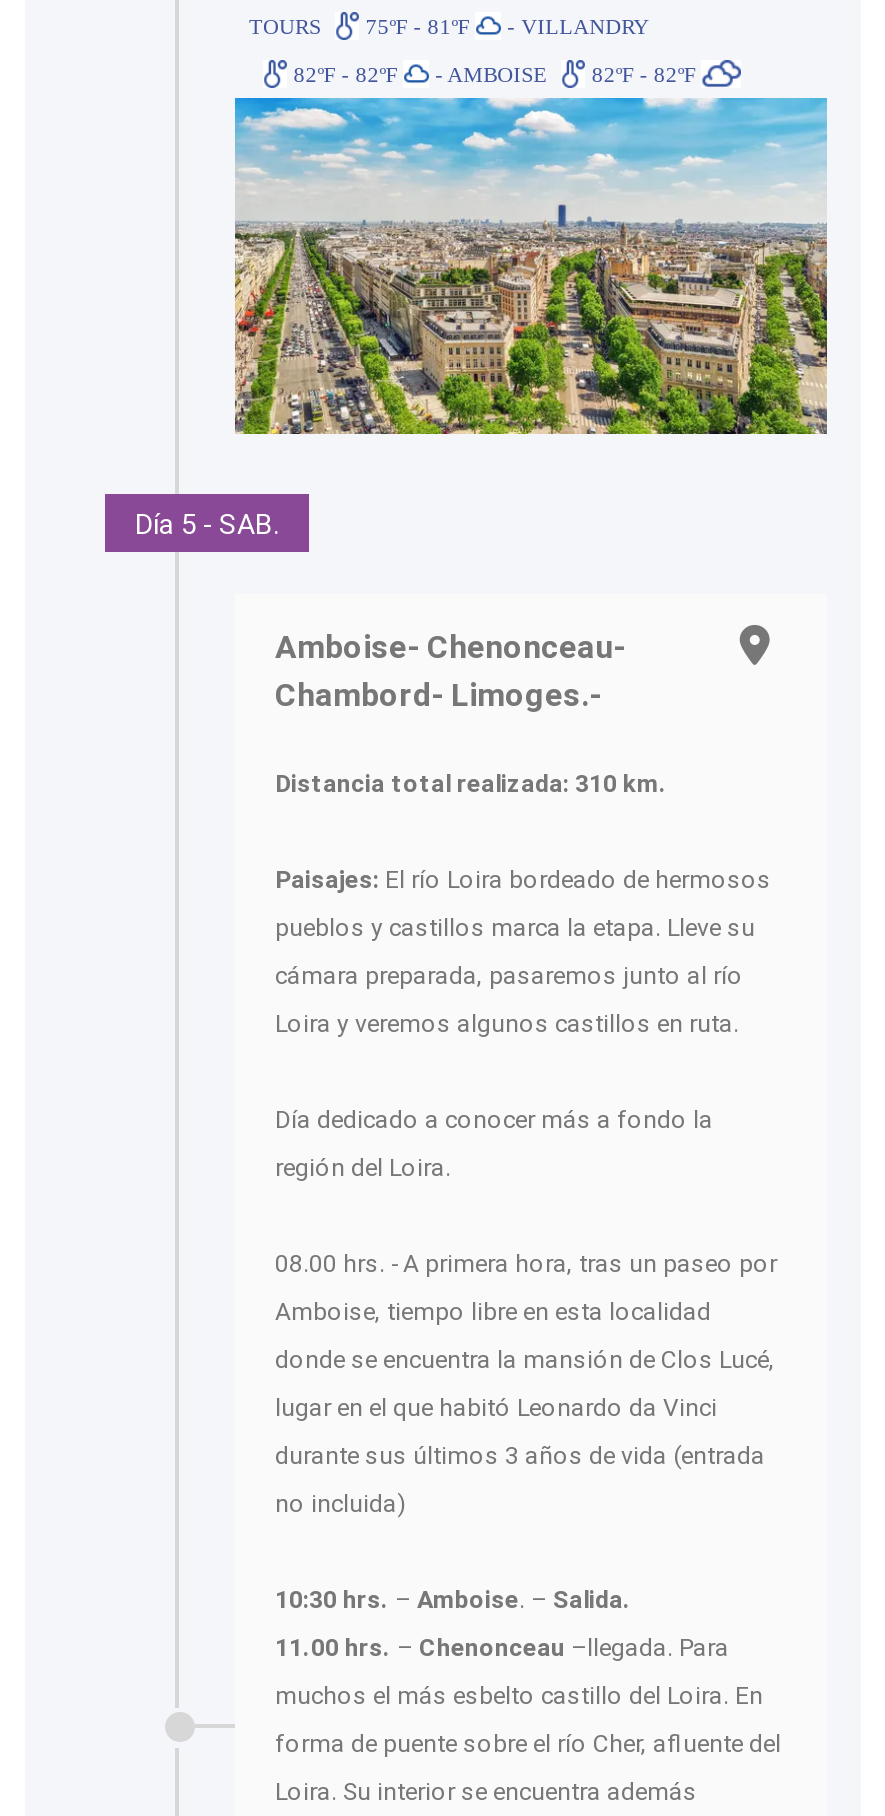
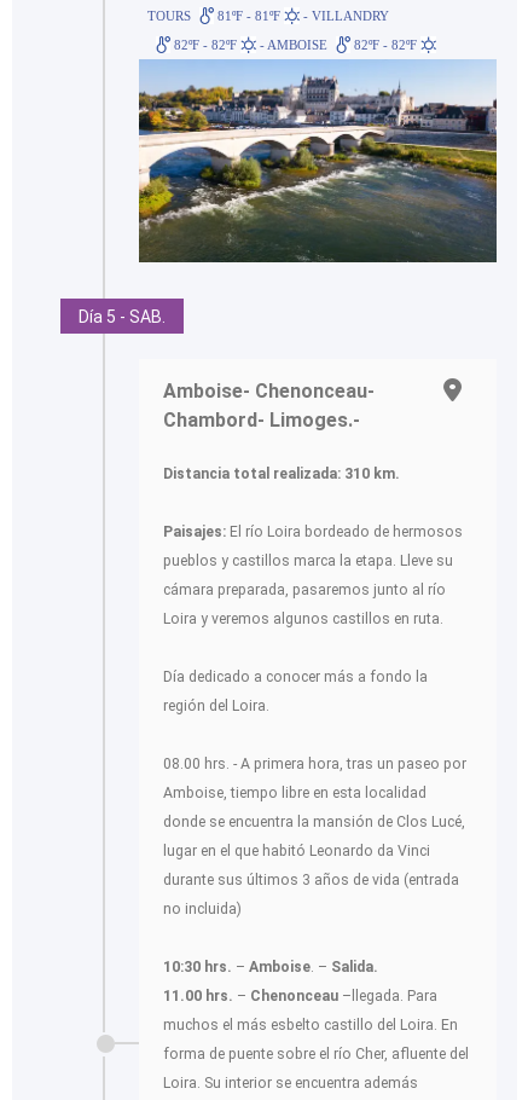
- TOURS 75ºF - 81ºF - VILLANDRY
+ TOURS 81ºF - 81ºF - VILLANDRY

- [image]
+ [image]
